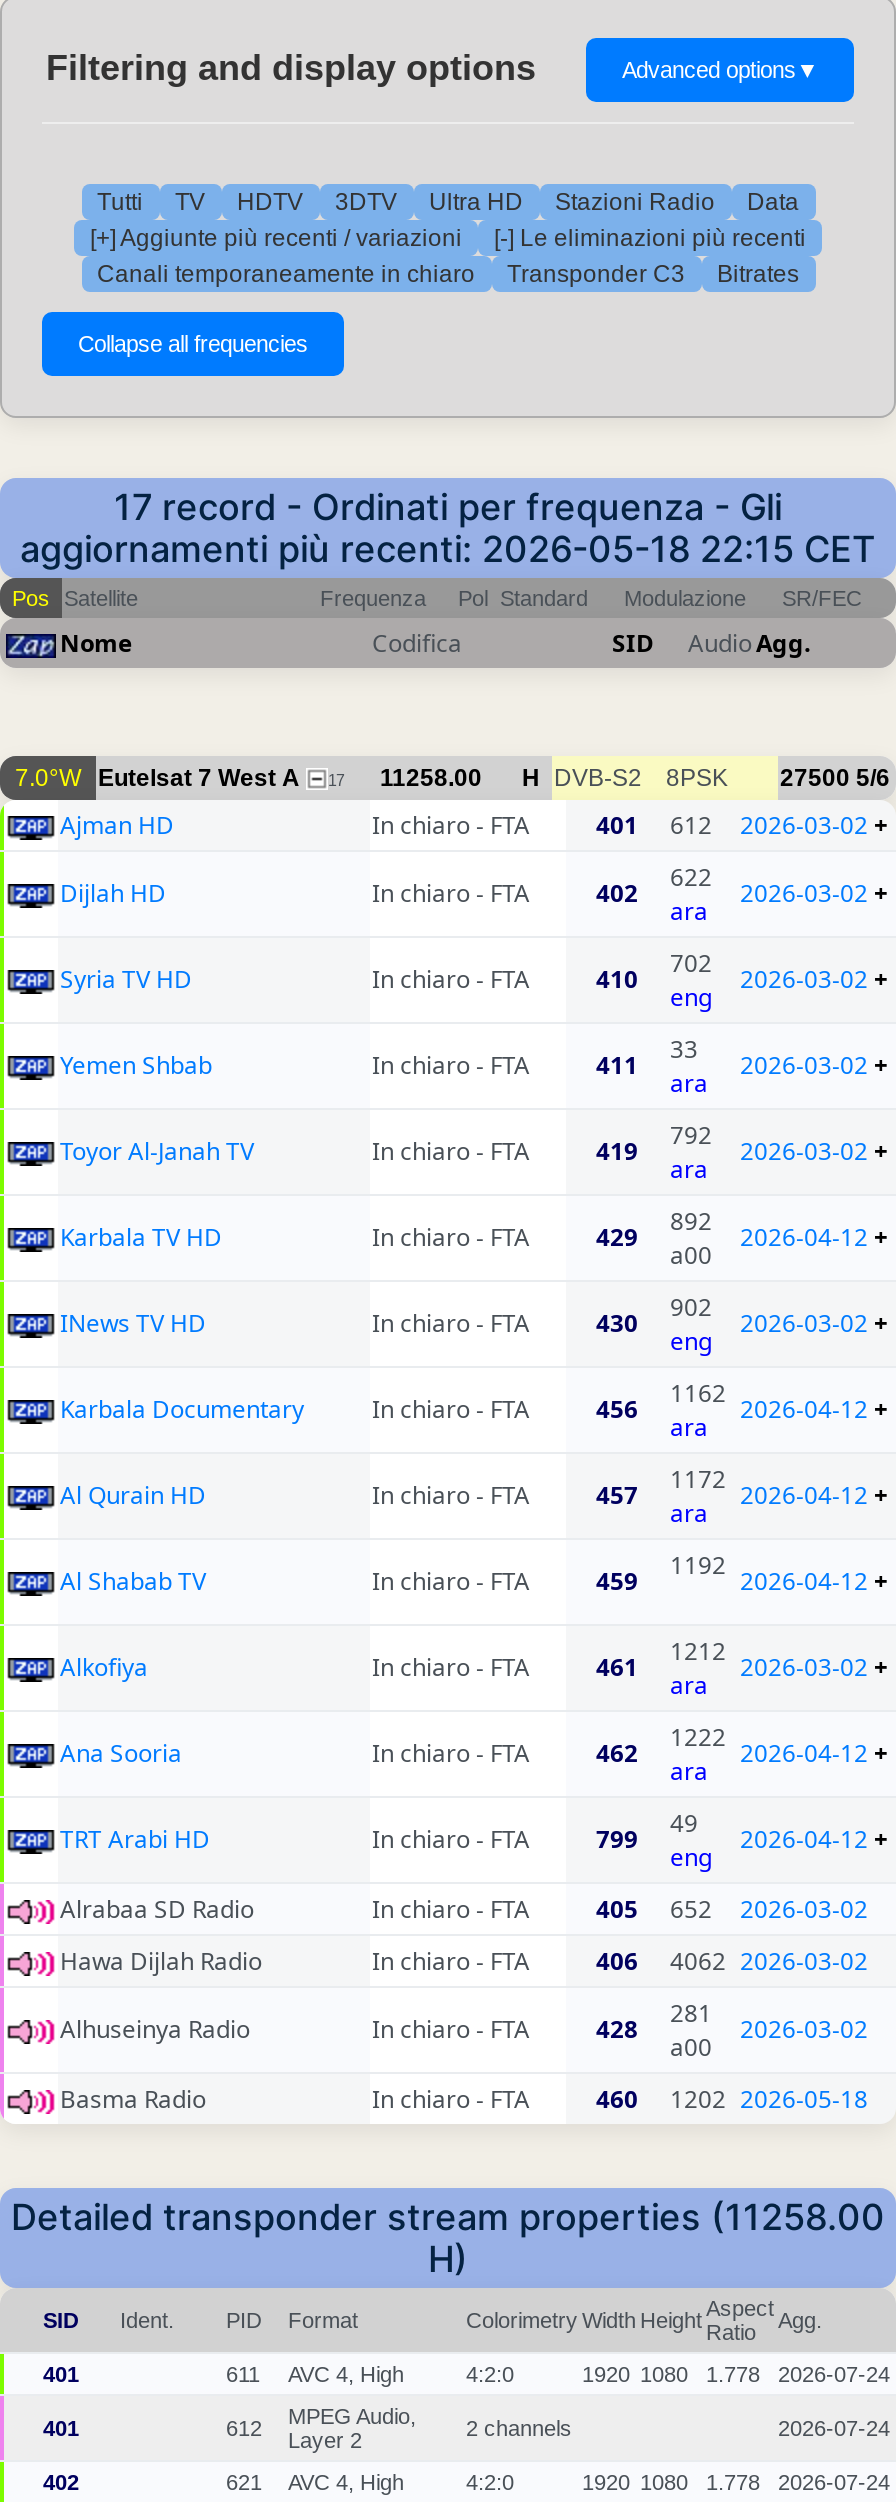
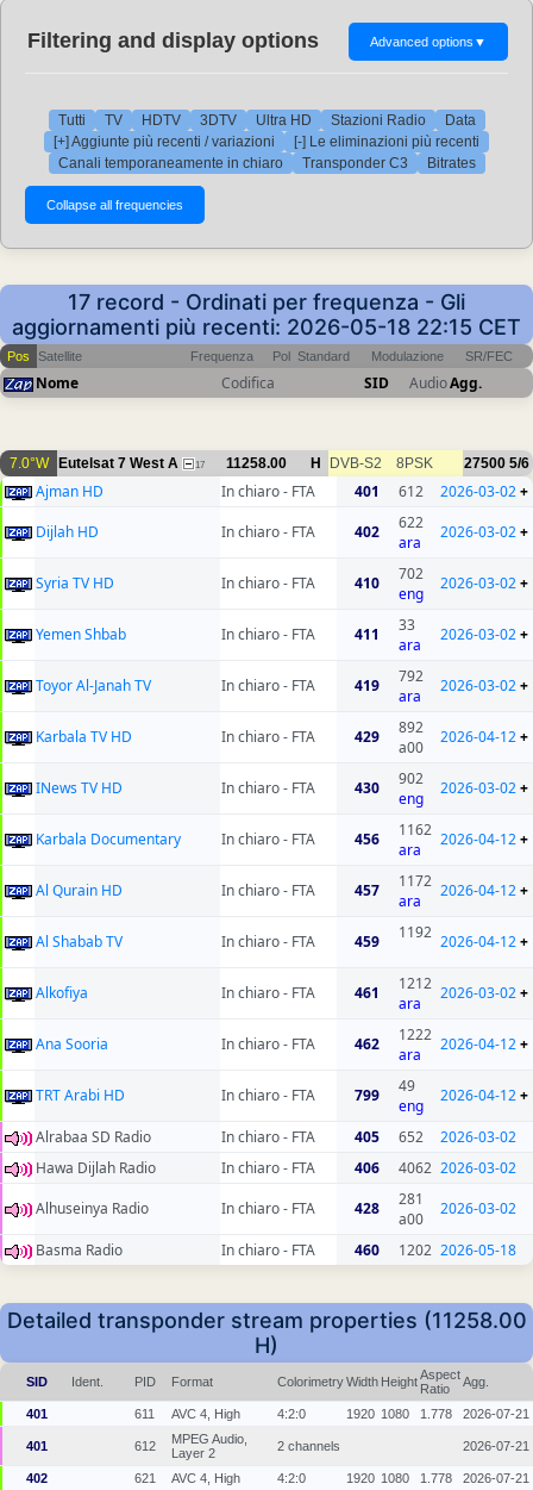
- 1920 1080 1.778 2026-07-24
+ 1920 1080 1.778 2026-07-21

- 2026-07-24
+ 2026-07-21

- 1920 1080 1.778 2026-07-24
+ 1920 1080 1.778 2026-07-21
